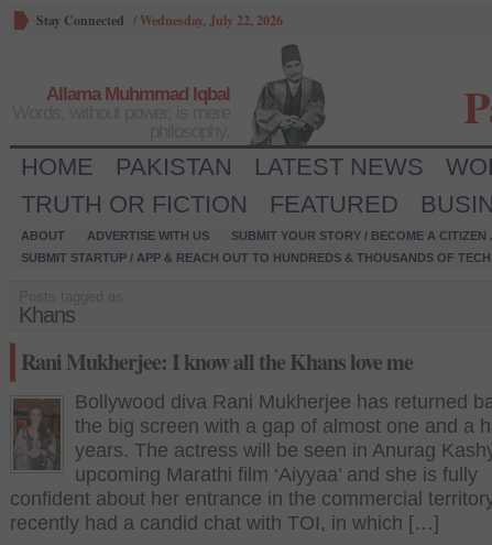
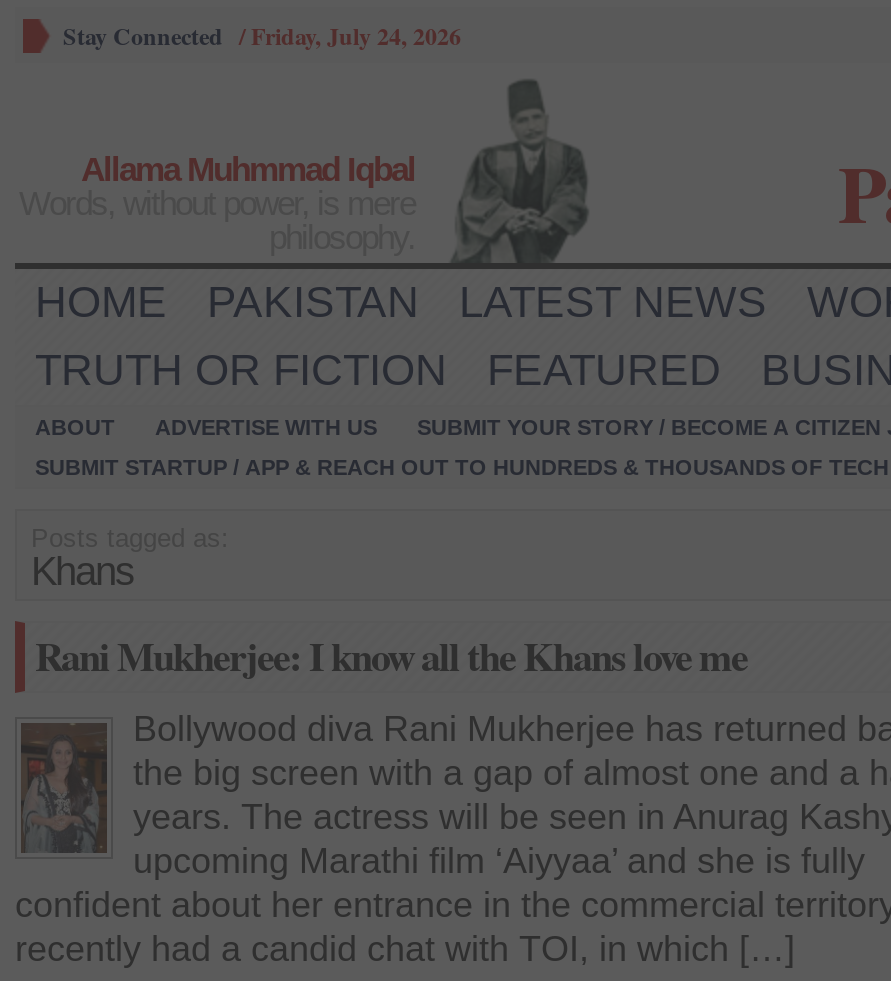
- Stay Connected / Wednesday, July 22, 2026
+ Stay Connected / Friday, July 24, 2026
